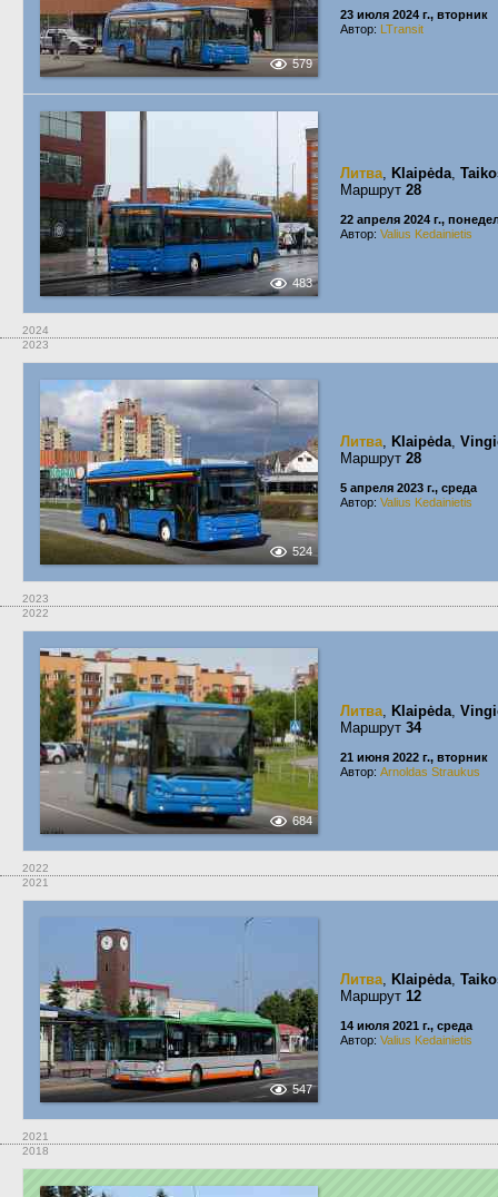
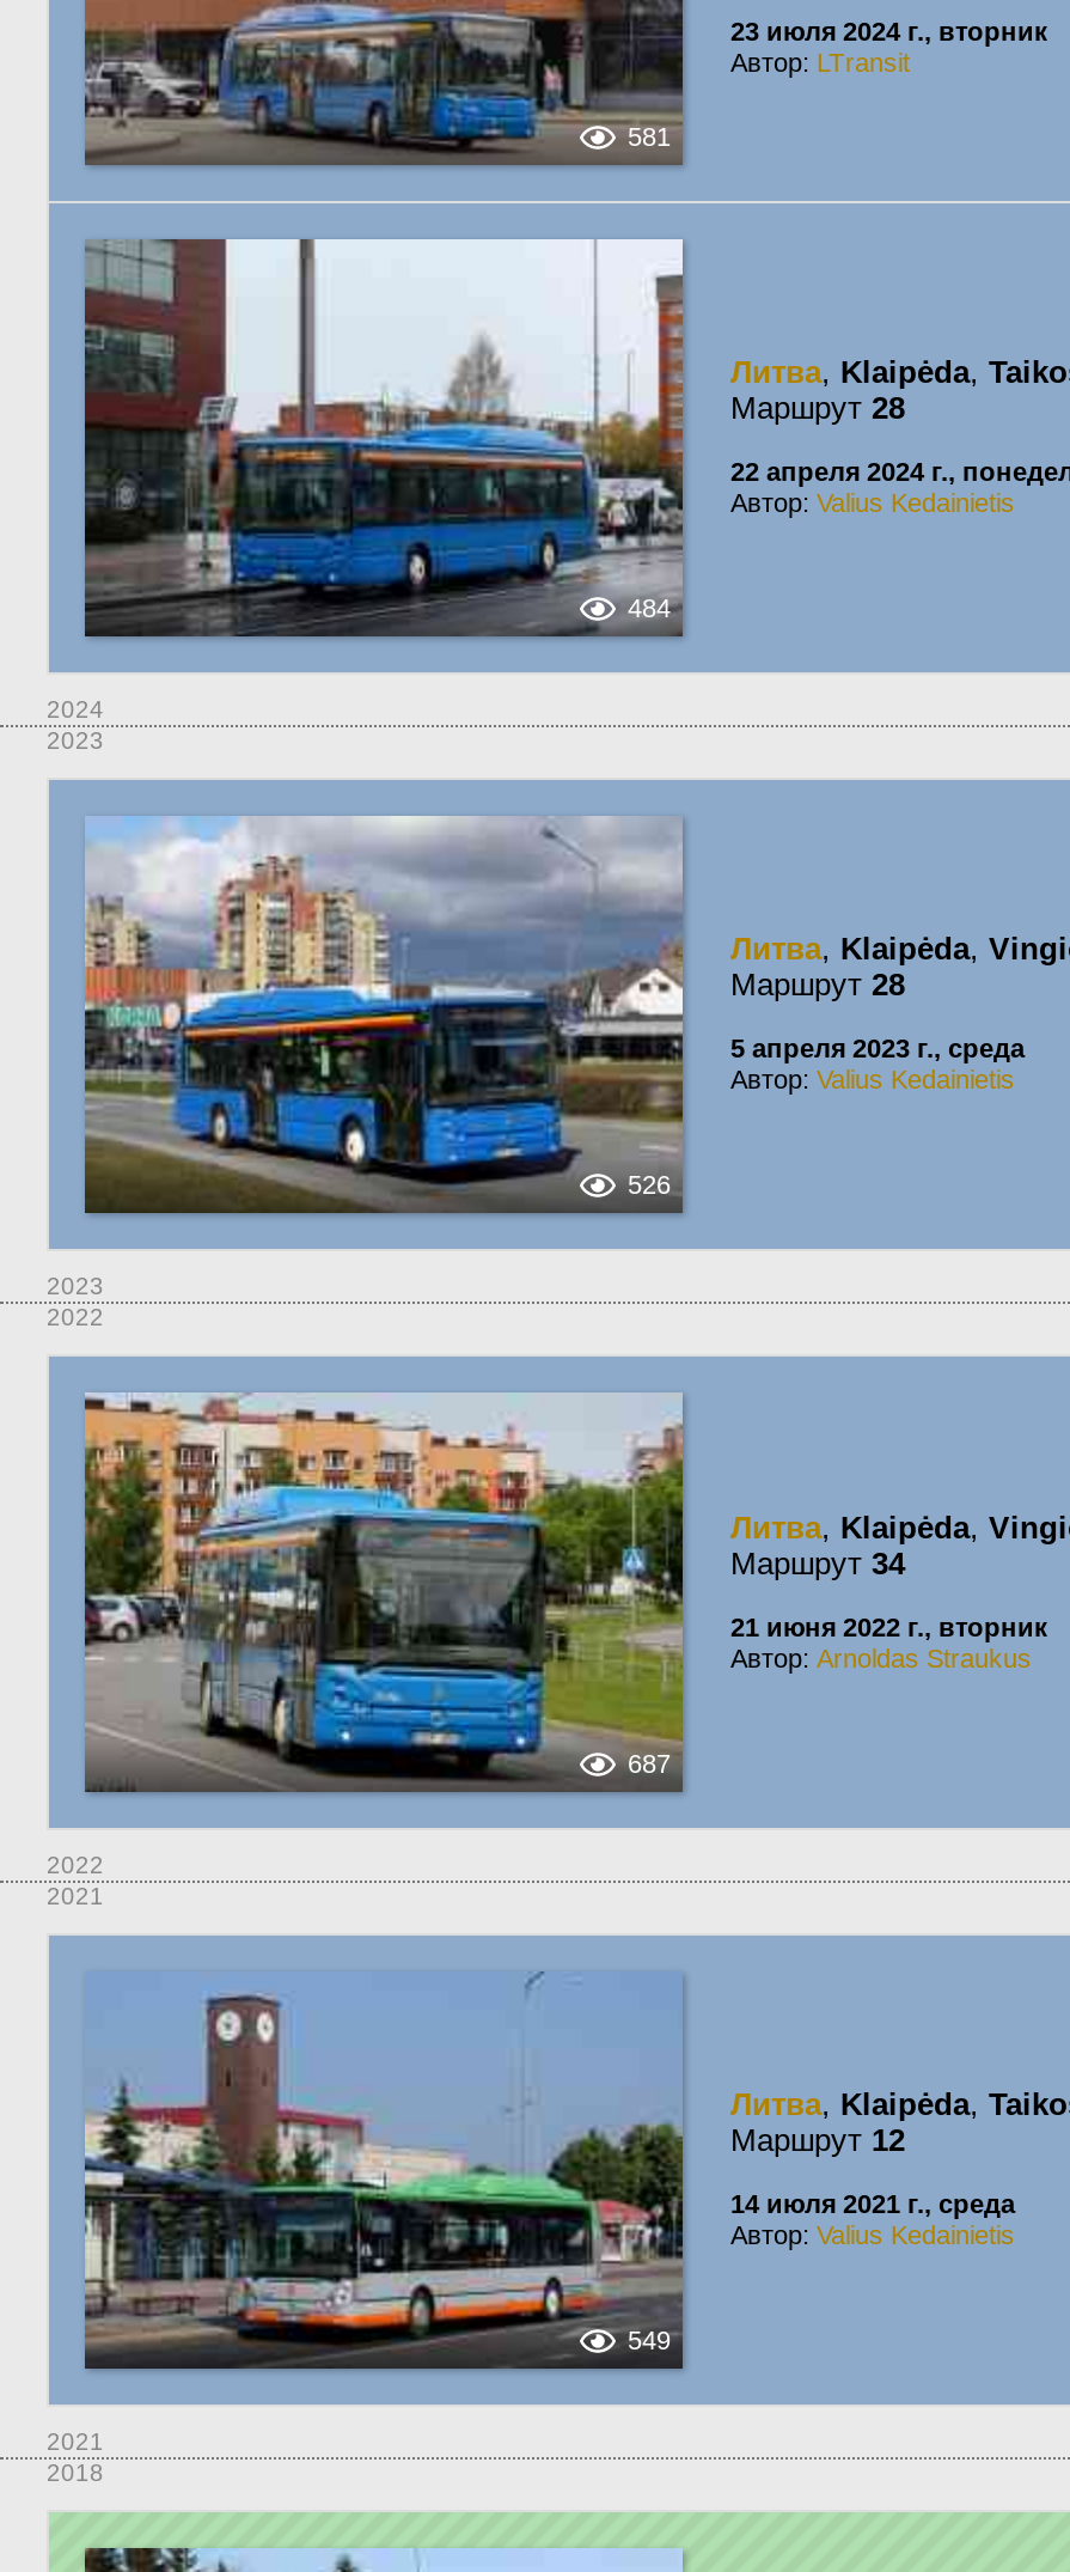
- 579
+ 581

- 483
+ 484

- 524
+ 526

- 684
+ 687

- 547
+ 549
